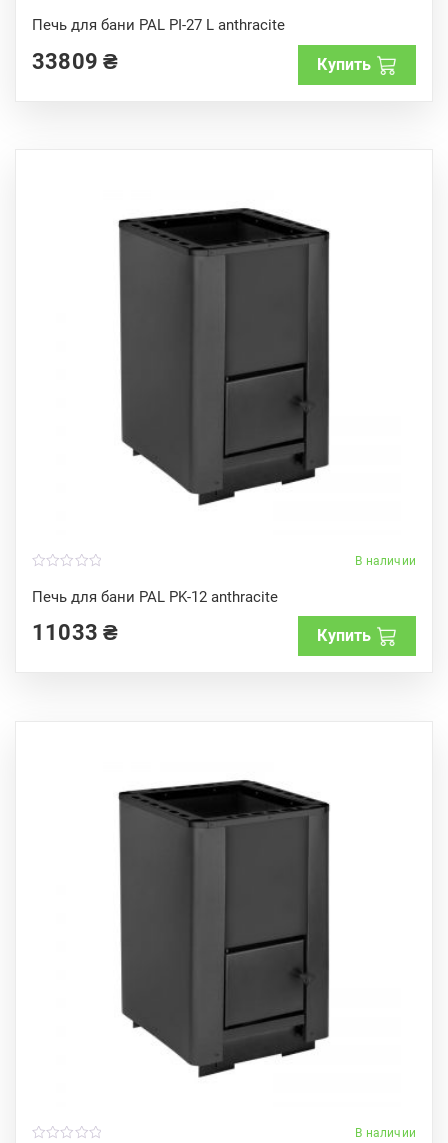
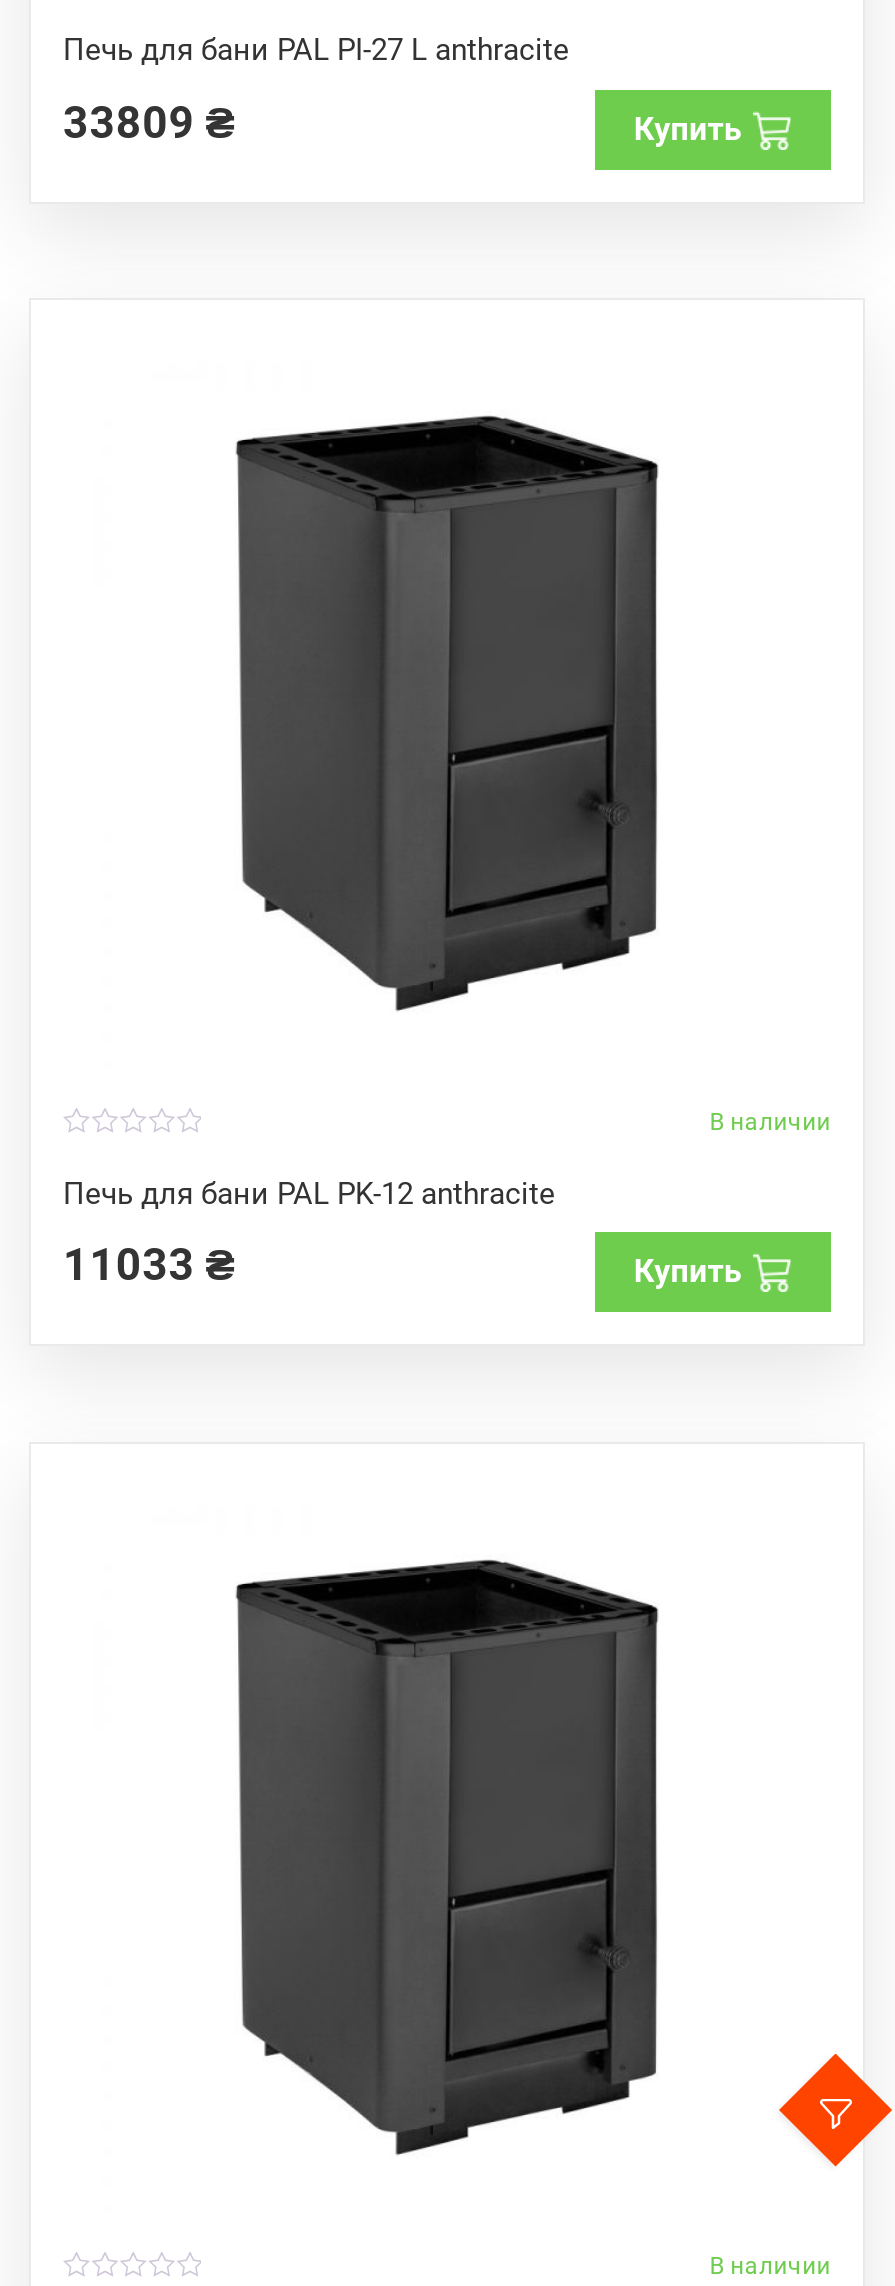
+ [image]
